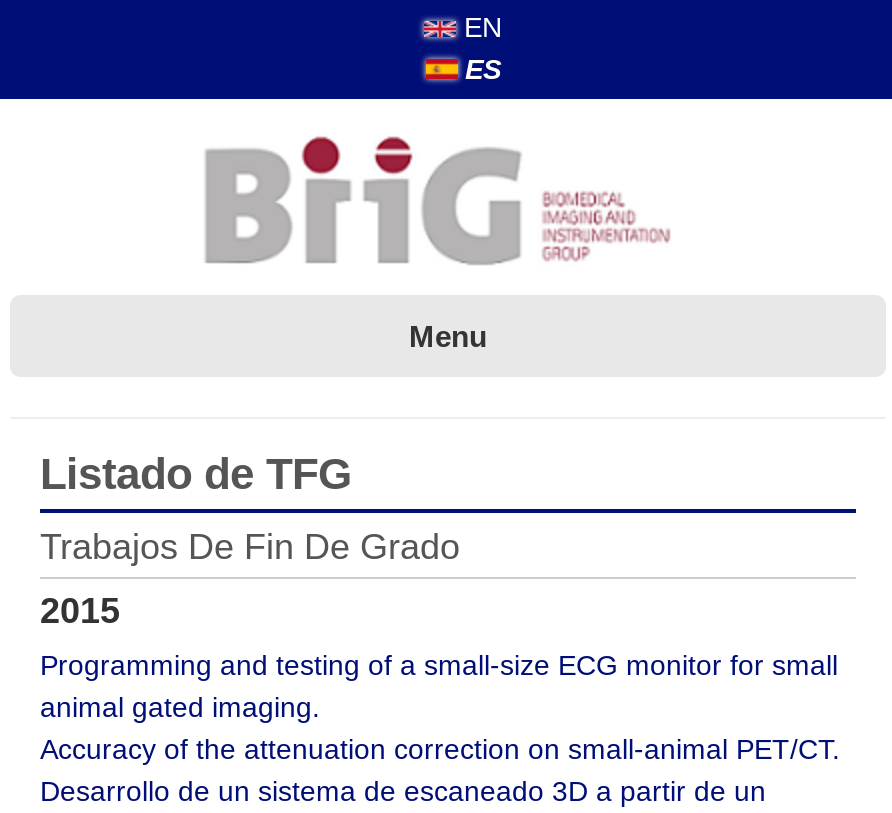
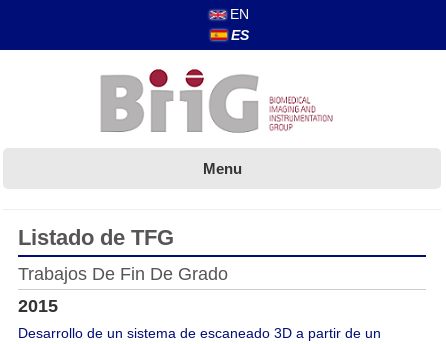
- Programming and testing of a small-size ECG monitor for small
- animal gated imaging.
- Accuracy of the attenuation correction on small-animal PET/CT.
